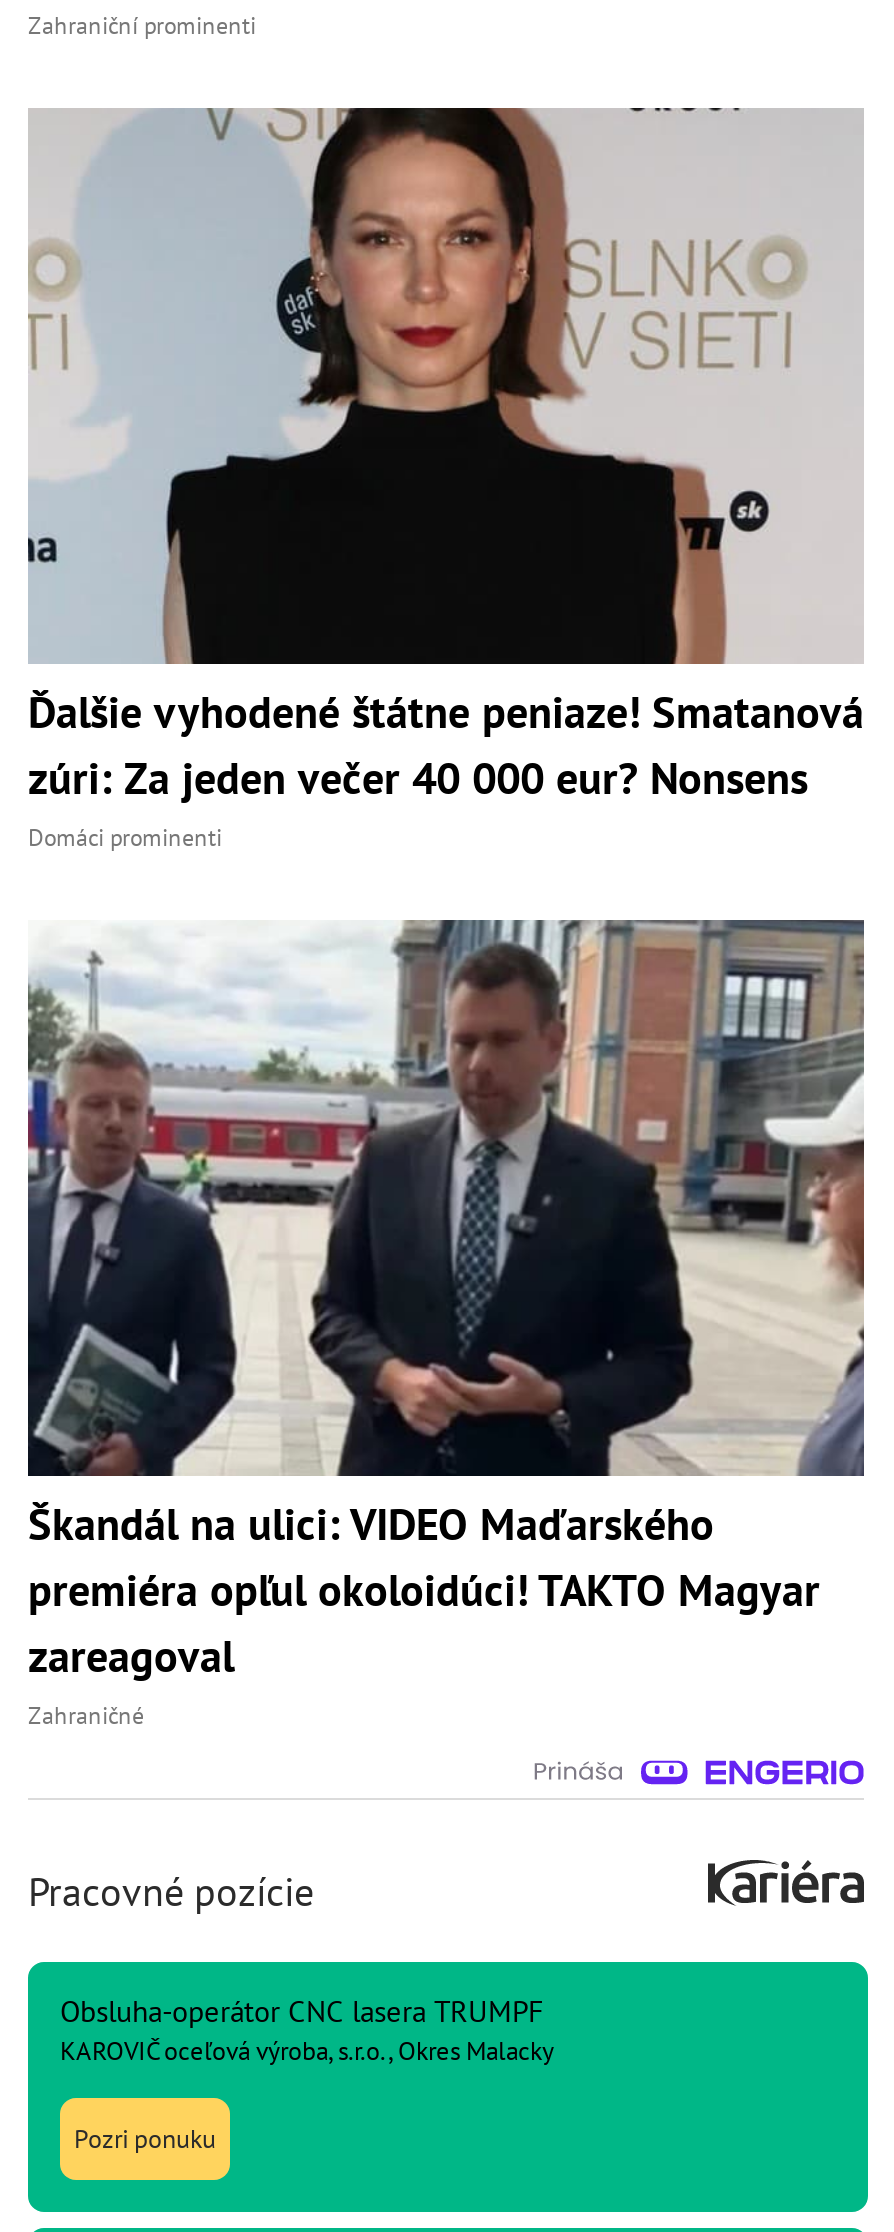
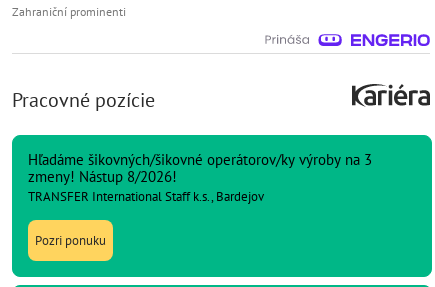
- [image]
- Ďalšie vyhodené štátne peniaze! Smatanová
- zúri: Za jeden večer 40 000 eur? Nonsens
- Domáci prominenti

- [image]
- Škandál na ulici: VIDEO Maďarského
- premiéra opľul okoloidúci! TAKTO Magyar
- zareagoval
- Zahraničné

moved up: Pracovné pozície

- Obsluha-operátor CNC lasera TRUMPF
- KAROVIČ oceľová výroba, s.r.o., Okres Malacky
+ Hľadáme šikovných/šikovné operátorov/ky výroby na 3
+ zmeny! Nástup 8/2026!
+ TRANSFER International Staff k.s., Bardejov
